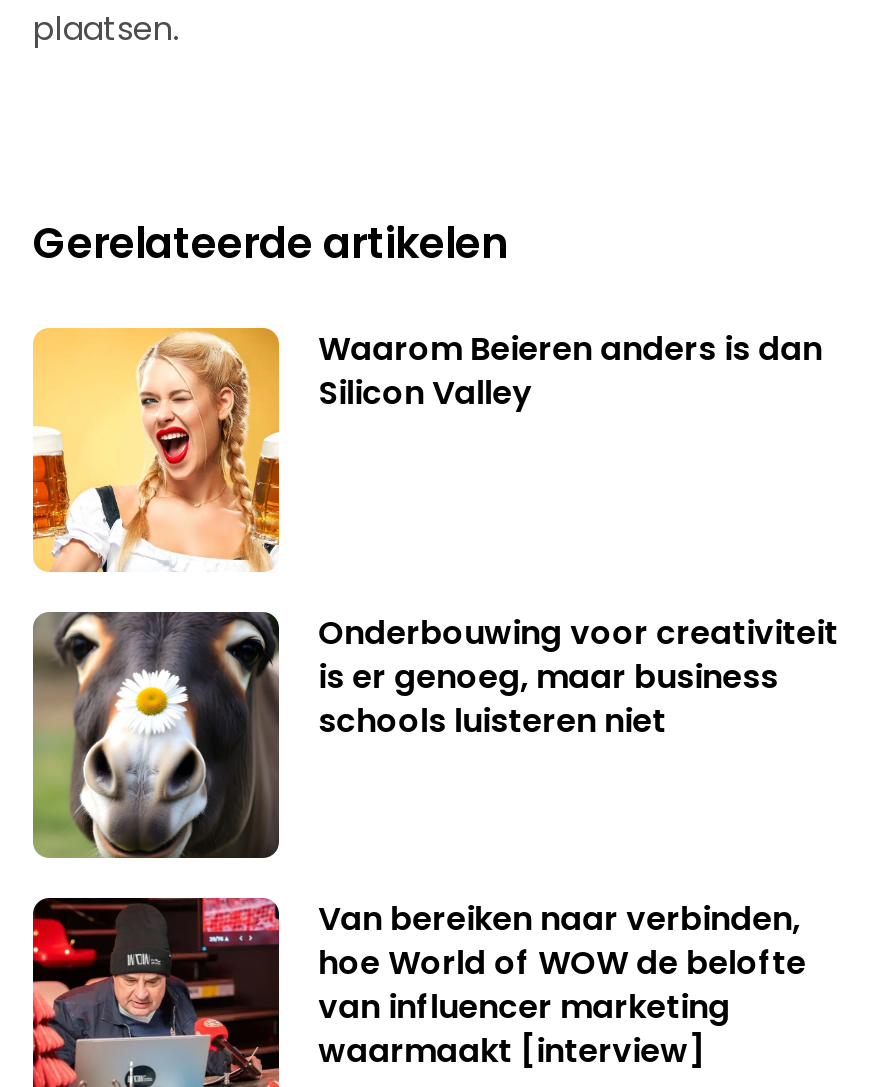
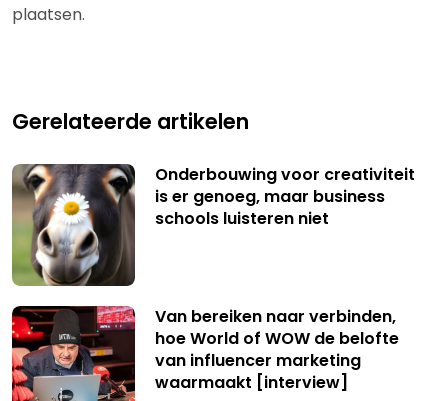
- [image]
- Waarom Beieren anders is dan
- Silicon Valley
